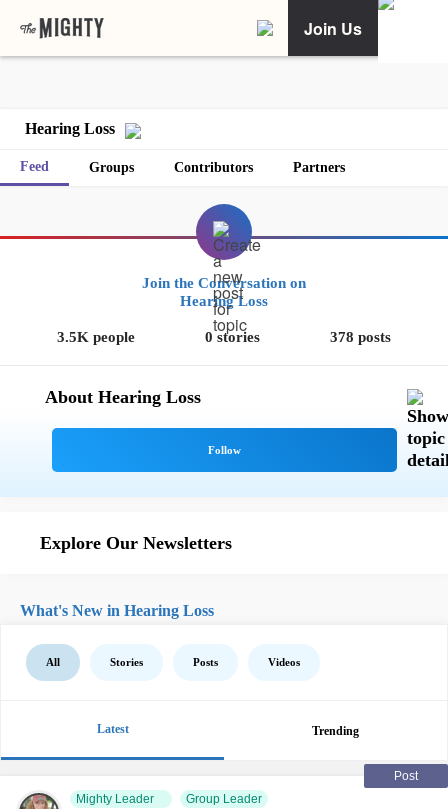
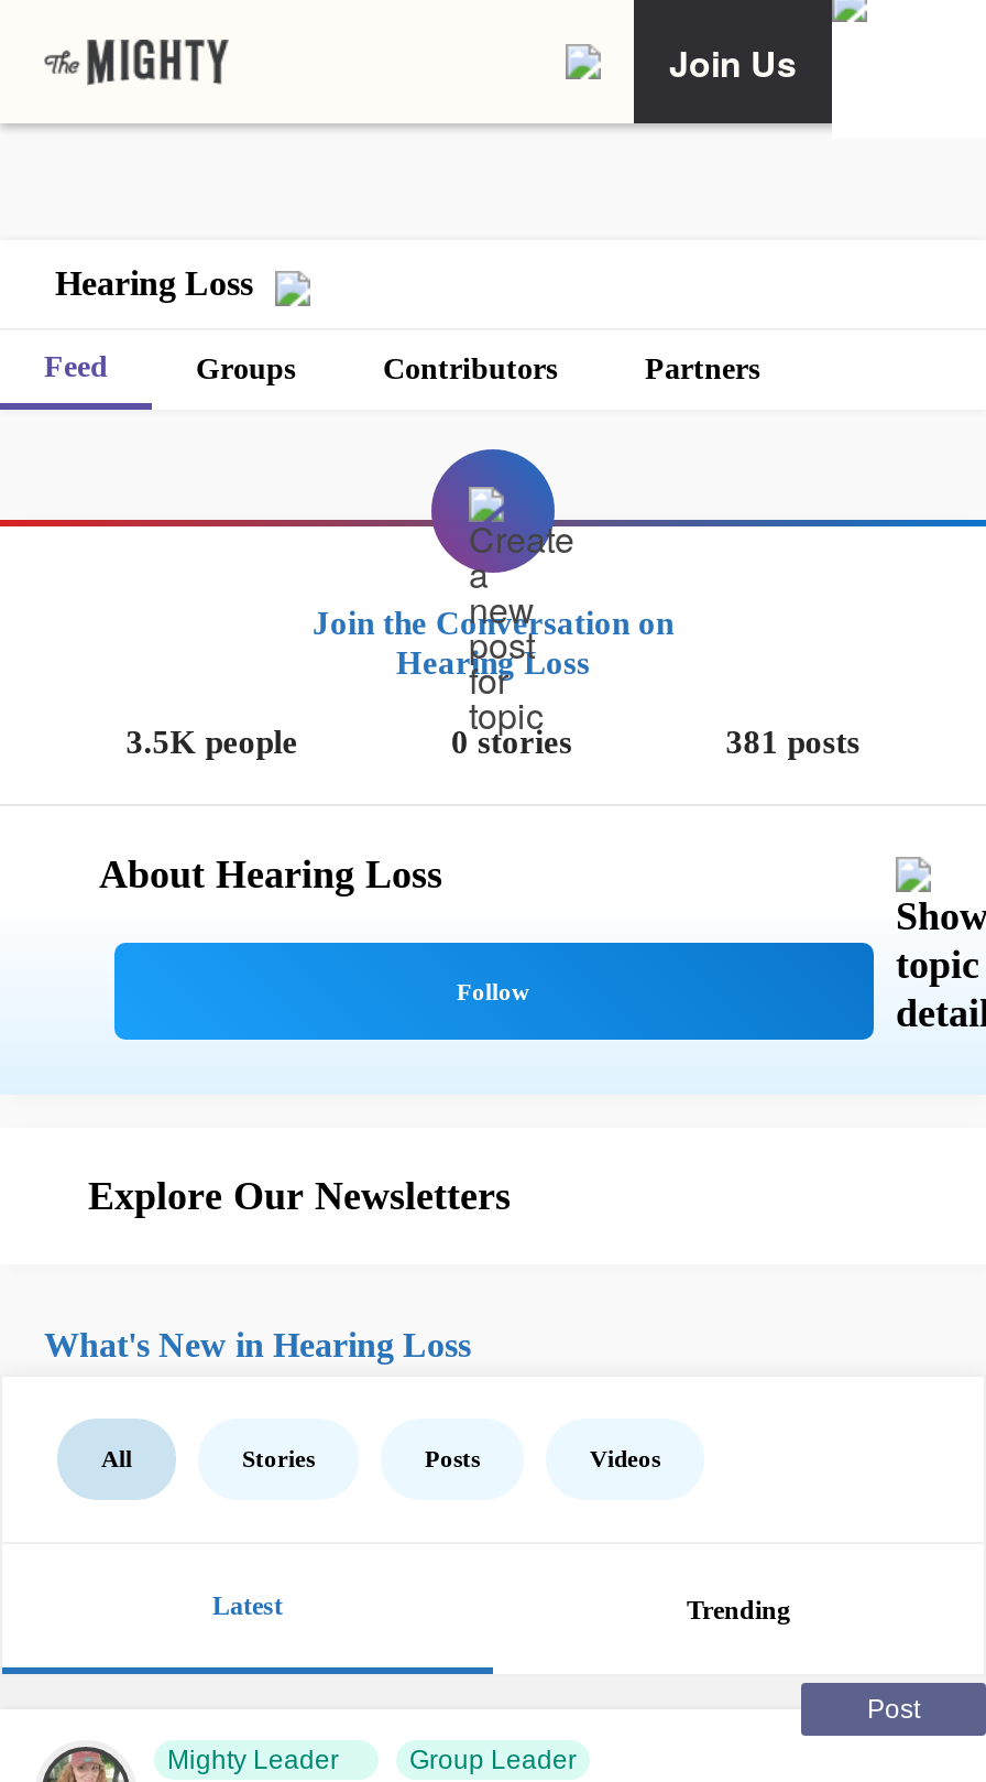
- 378 posts
+ 381 posts
